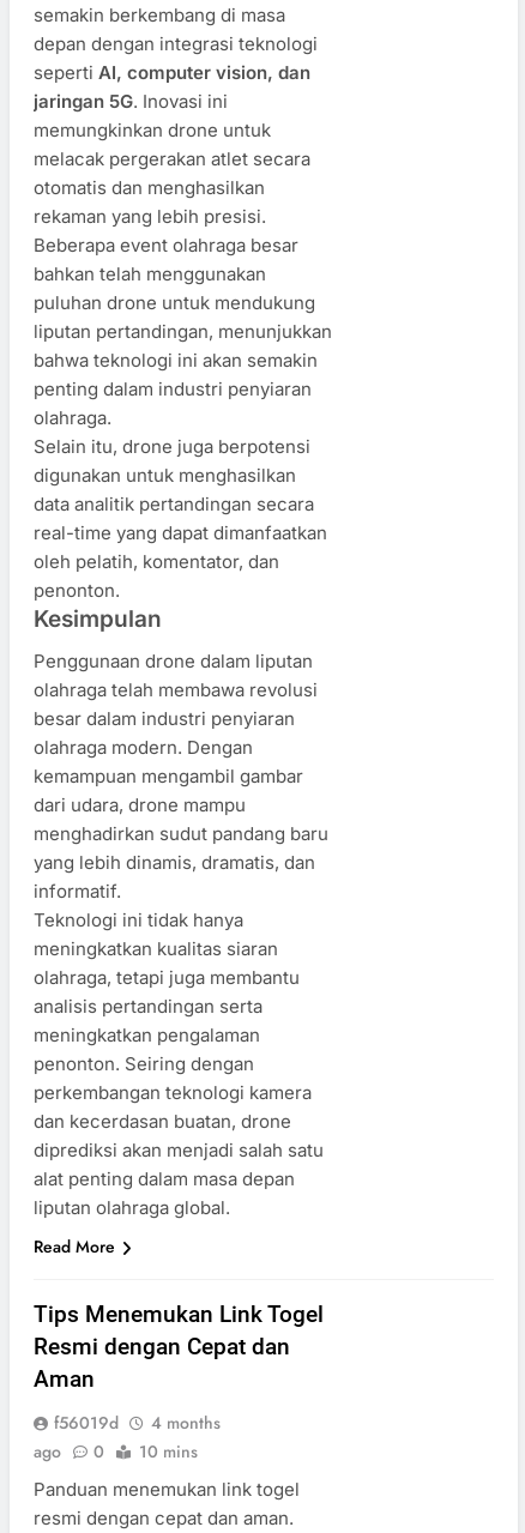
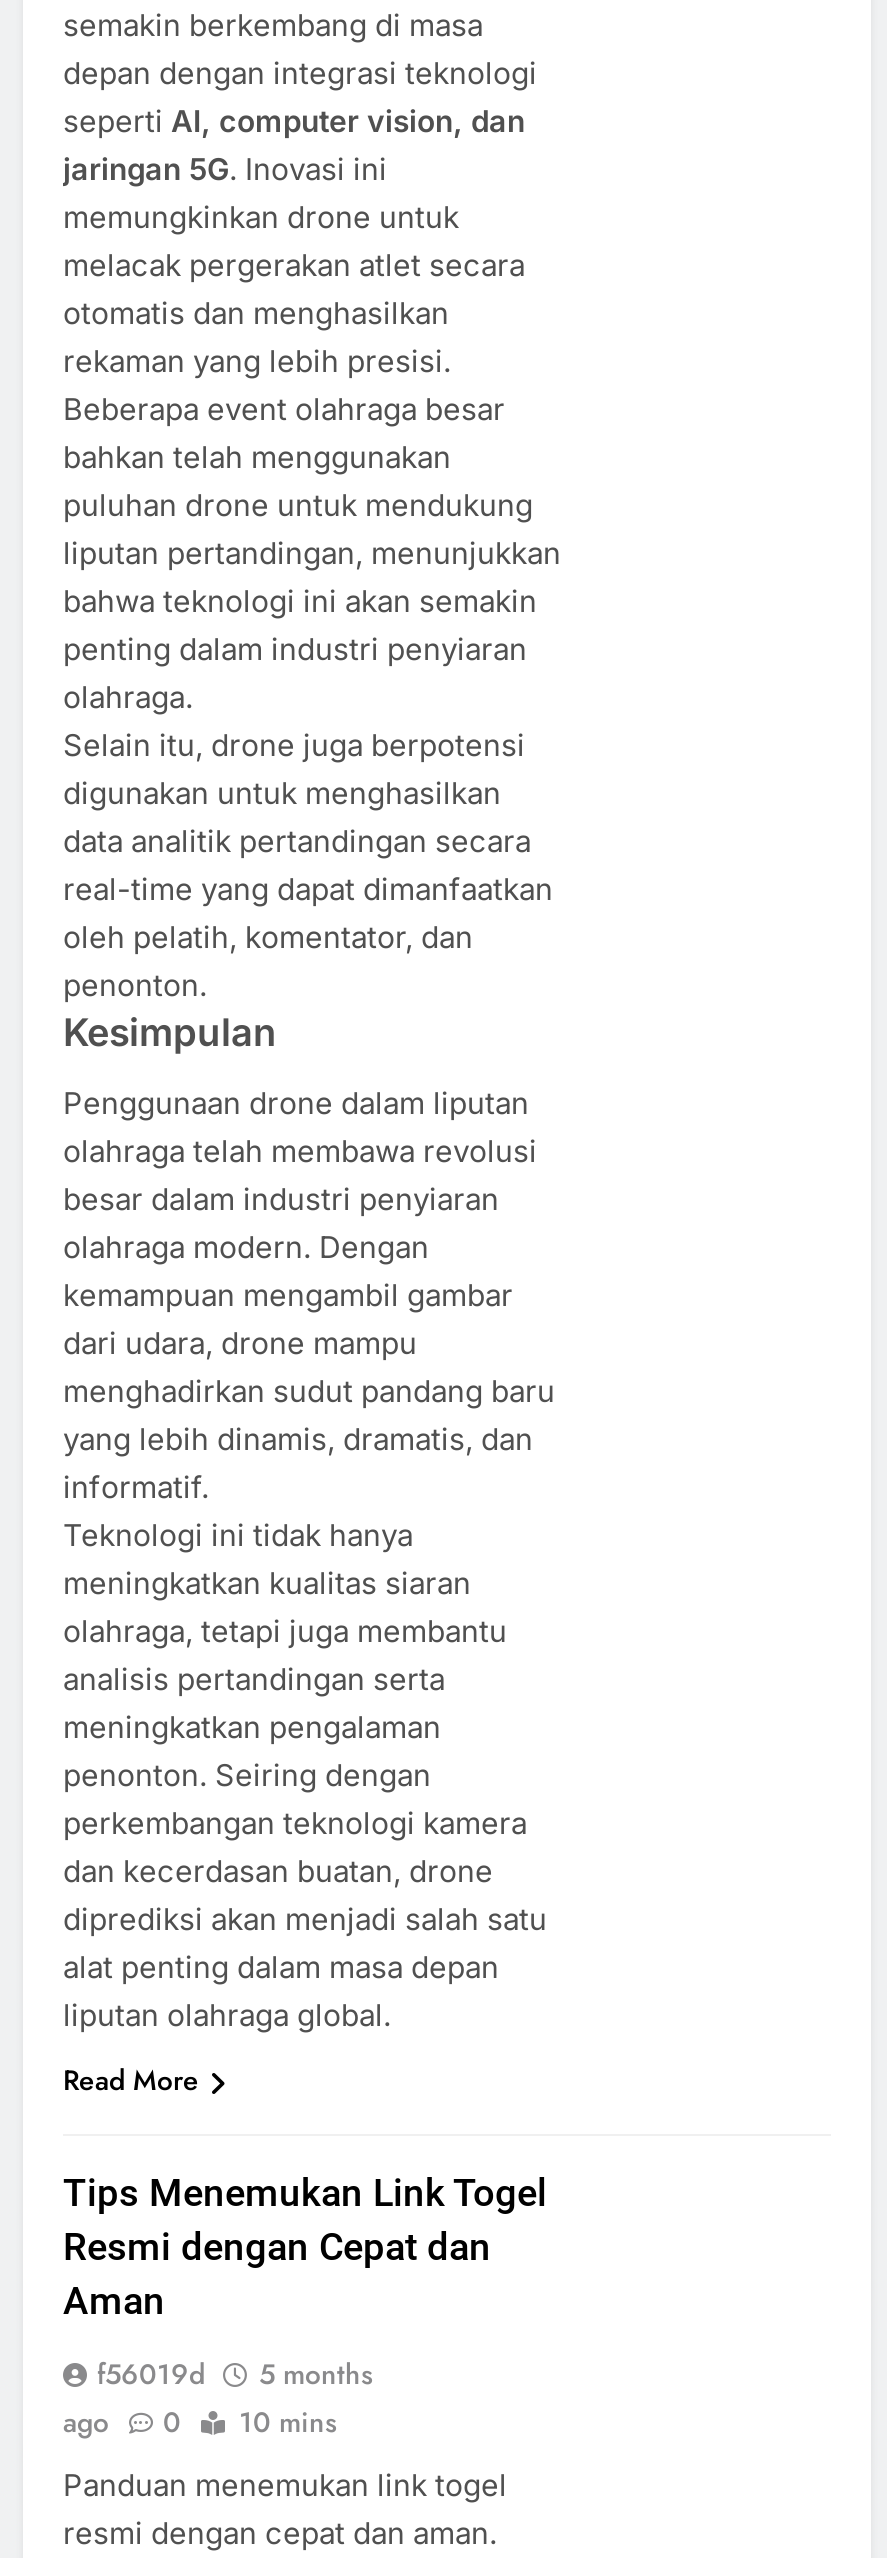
- f56019d 4 months
+ f56019d 5 months
